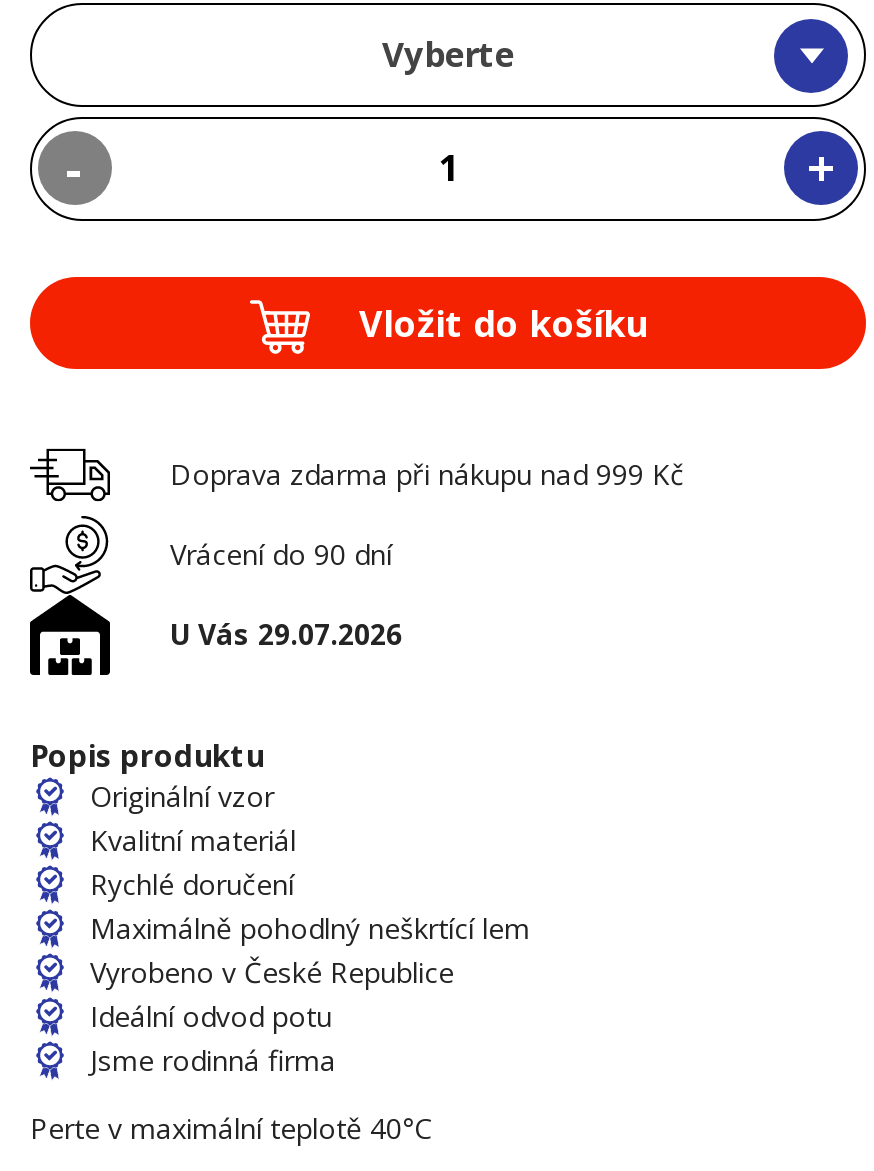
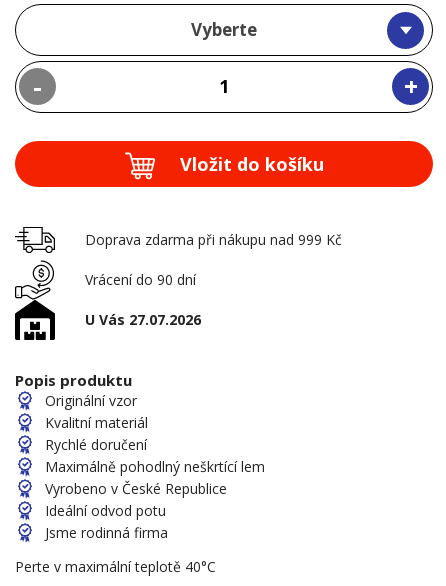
- U Vás 29.07.2026
+ U Vás 27.07.2026
